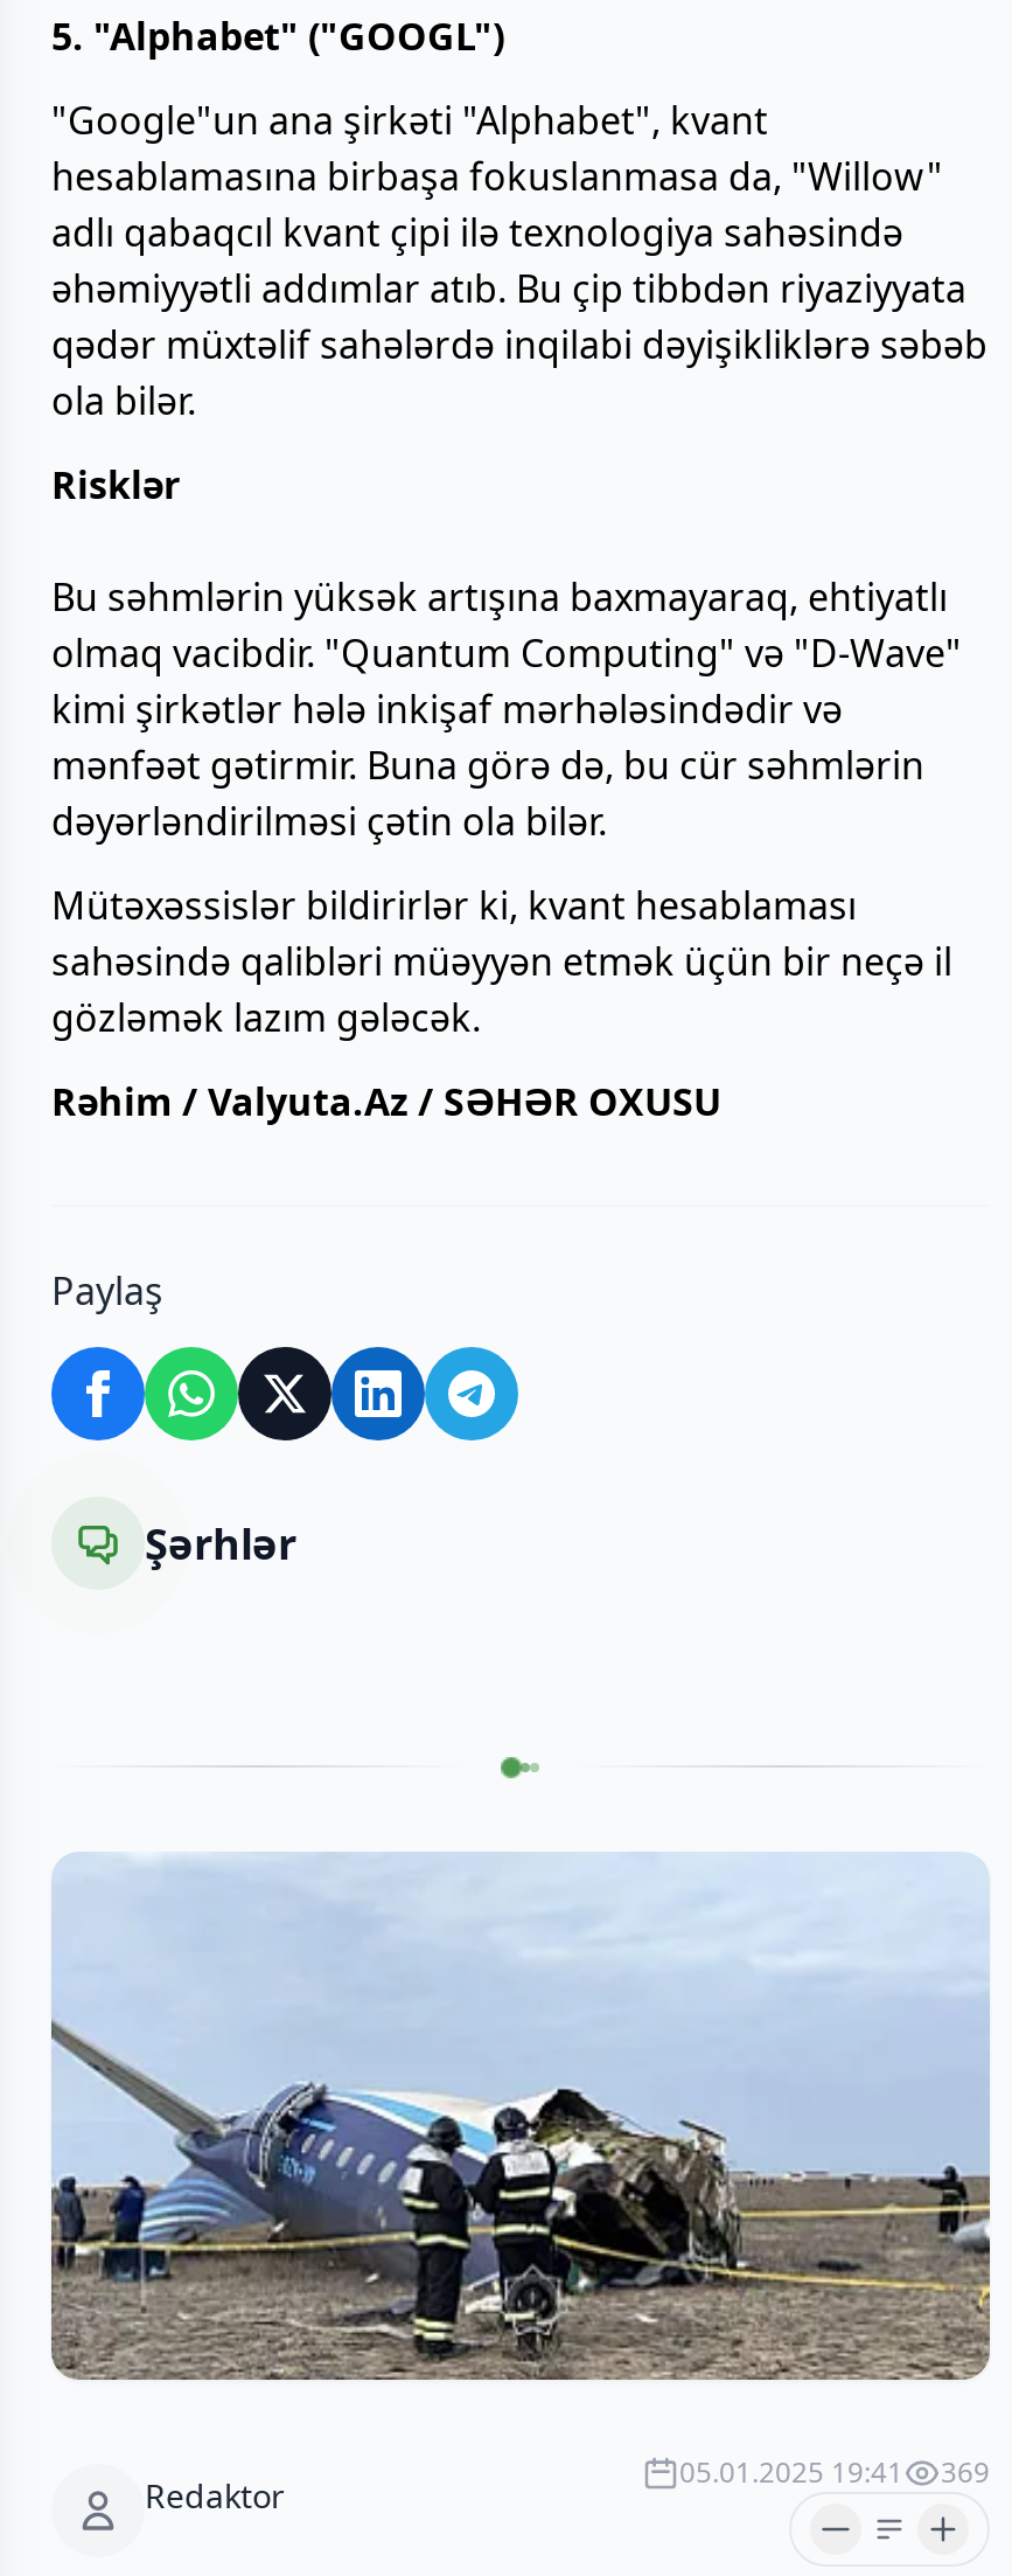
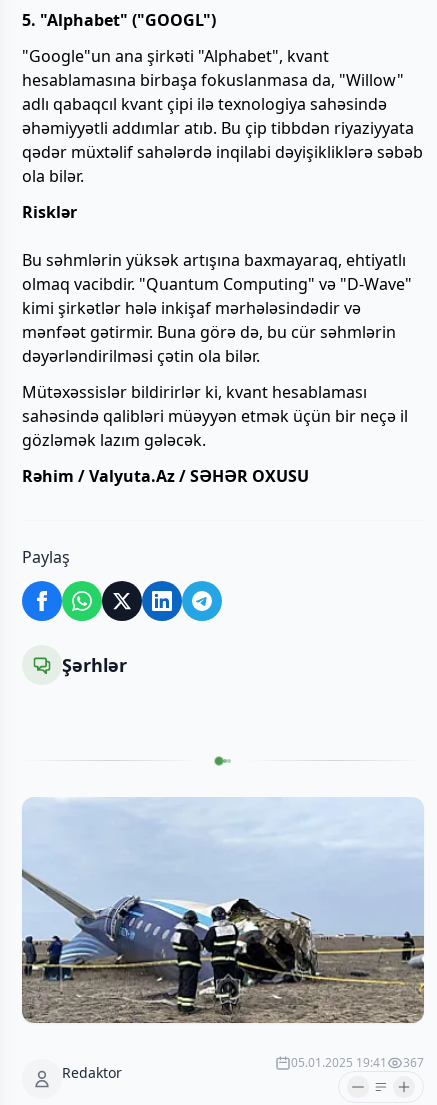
- 05.01.2025 19:41 369
+ 05.01.2025 19:41 367
